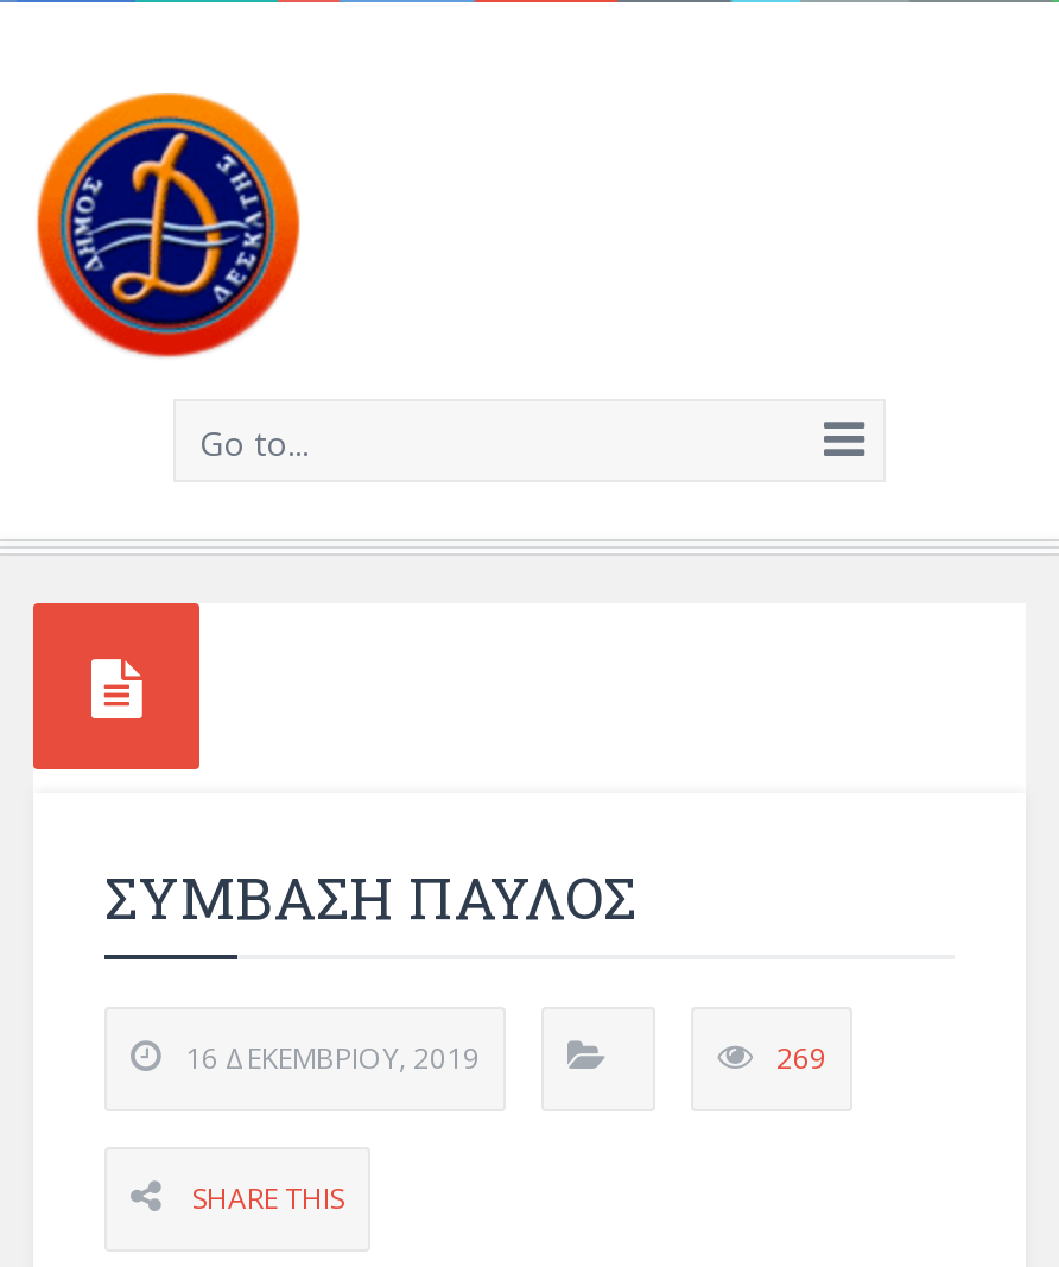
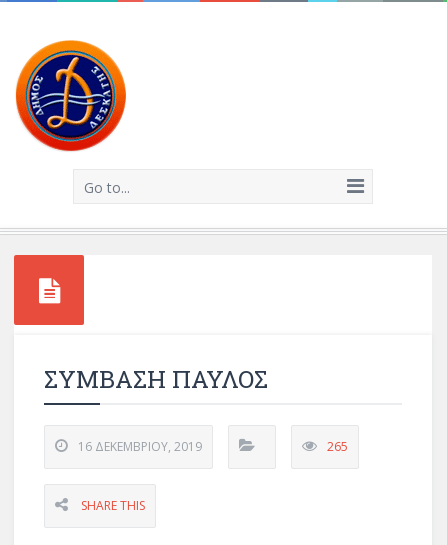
- 269
+ 265
